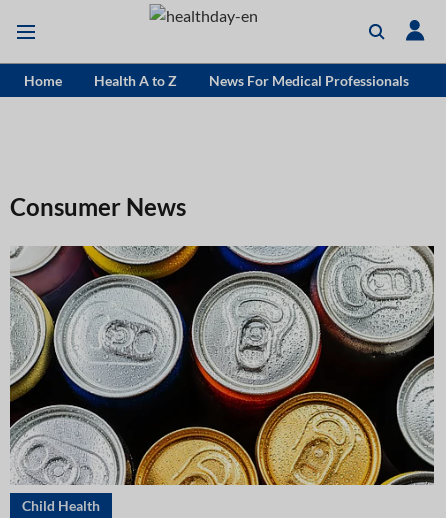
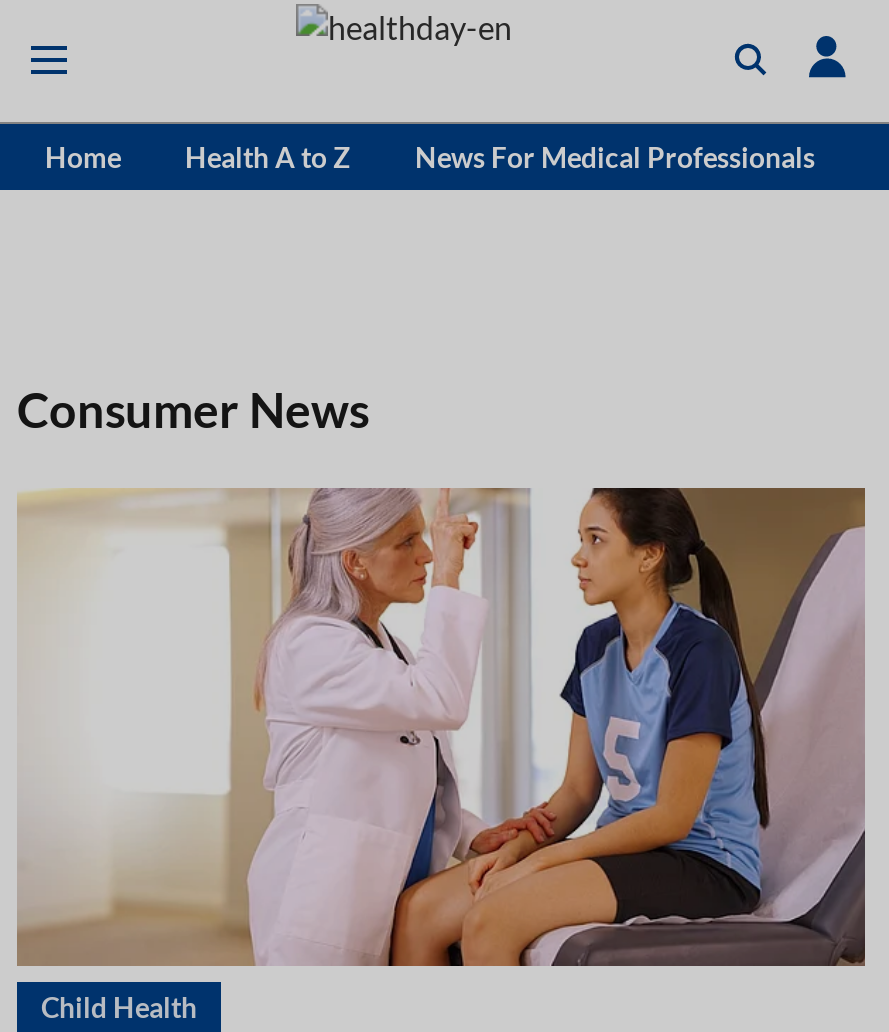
- [image]
+ [image]
